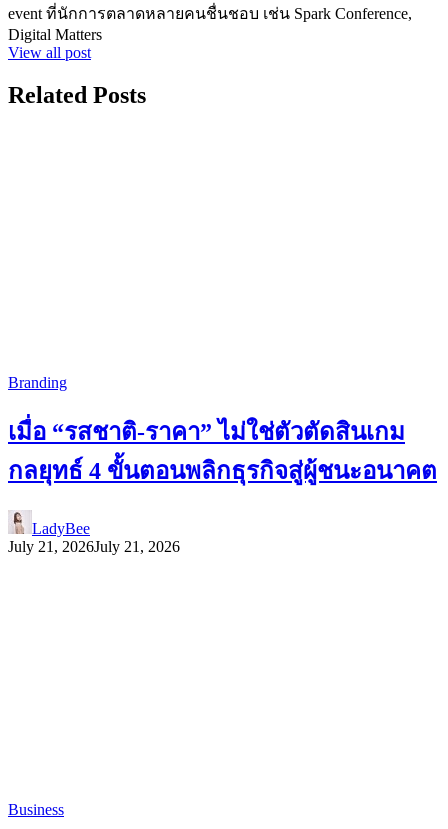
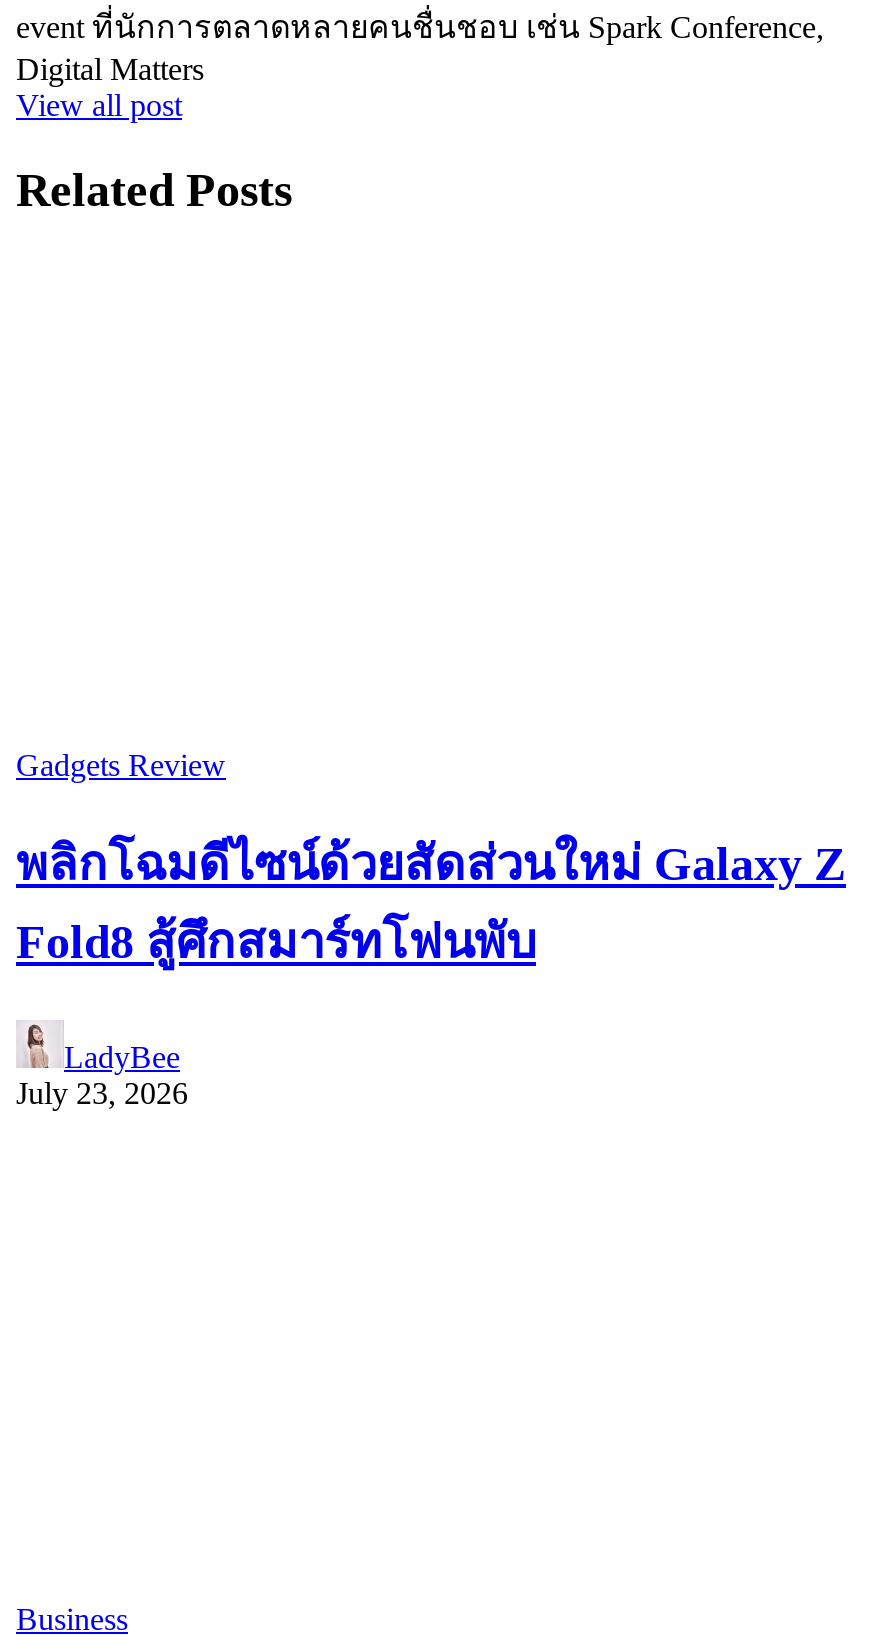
- Branding
+ Gadgets Review

- เมื่อ “รสชาติ-ราคา” ไม่ใช่ตัวตัดสินเกม
+ พลิกโฉมดีไซน์ด้วยสัดส่วนใหม่ Galaxy Z

- กลยุทธ์ 4 ขั้นตอนพลิกธุรกิจสู่ผู้ชนะอนาคต
+ Fold8 สู้ศึกสมาร์ทโฟนพับ

- July 21, 2026July 21, 2026
+ July 23, 2026
